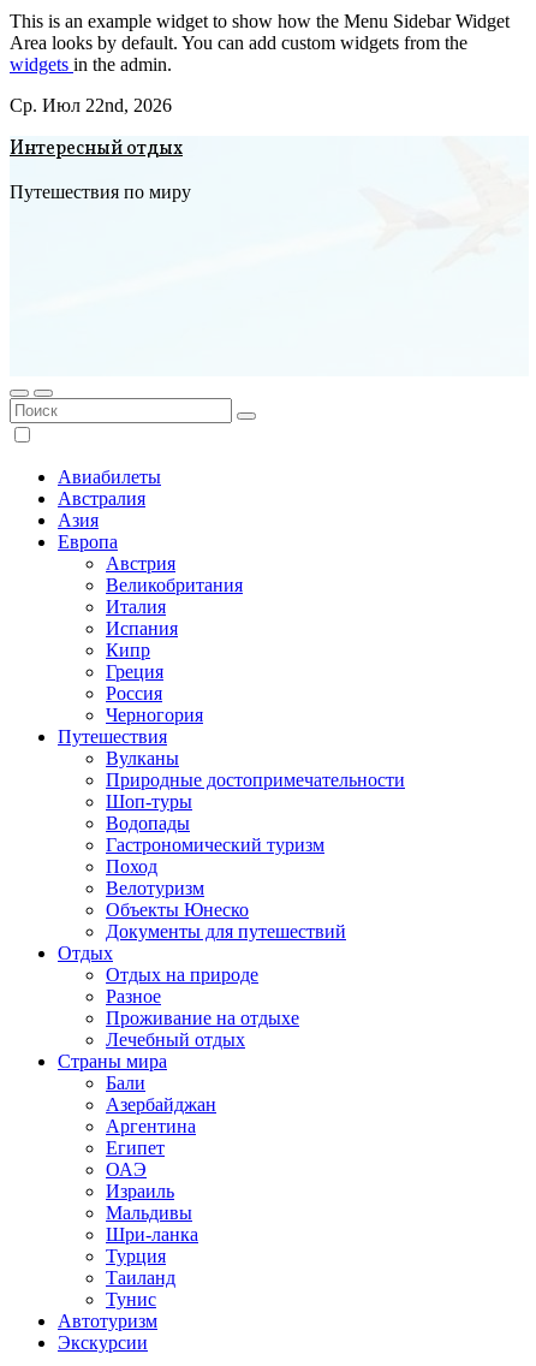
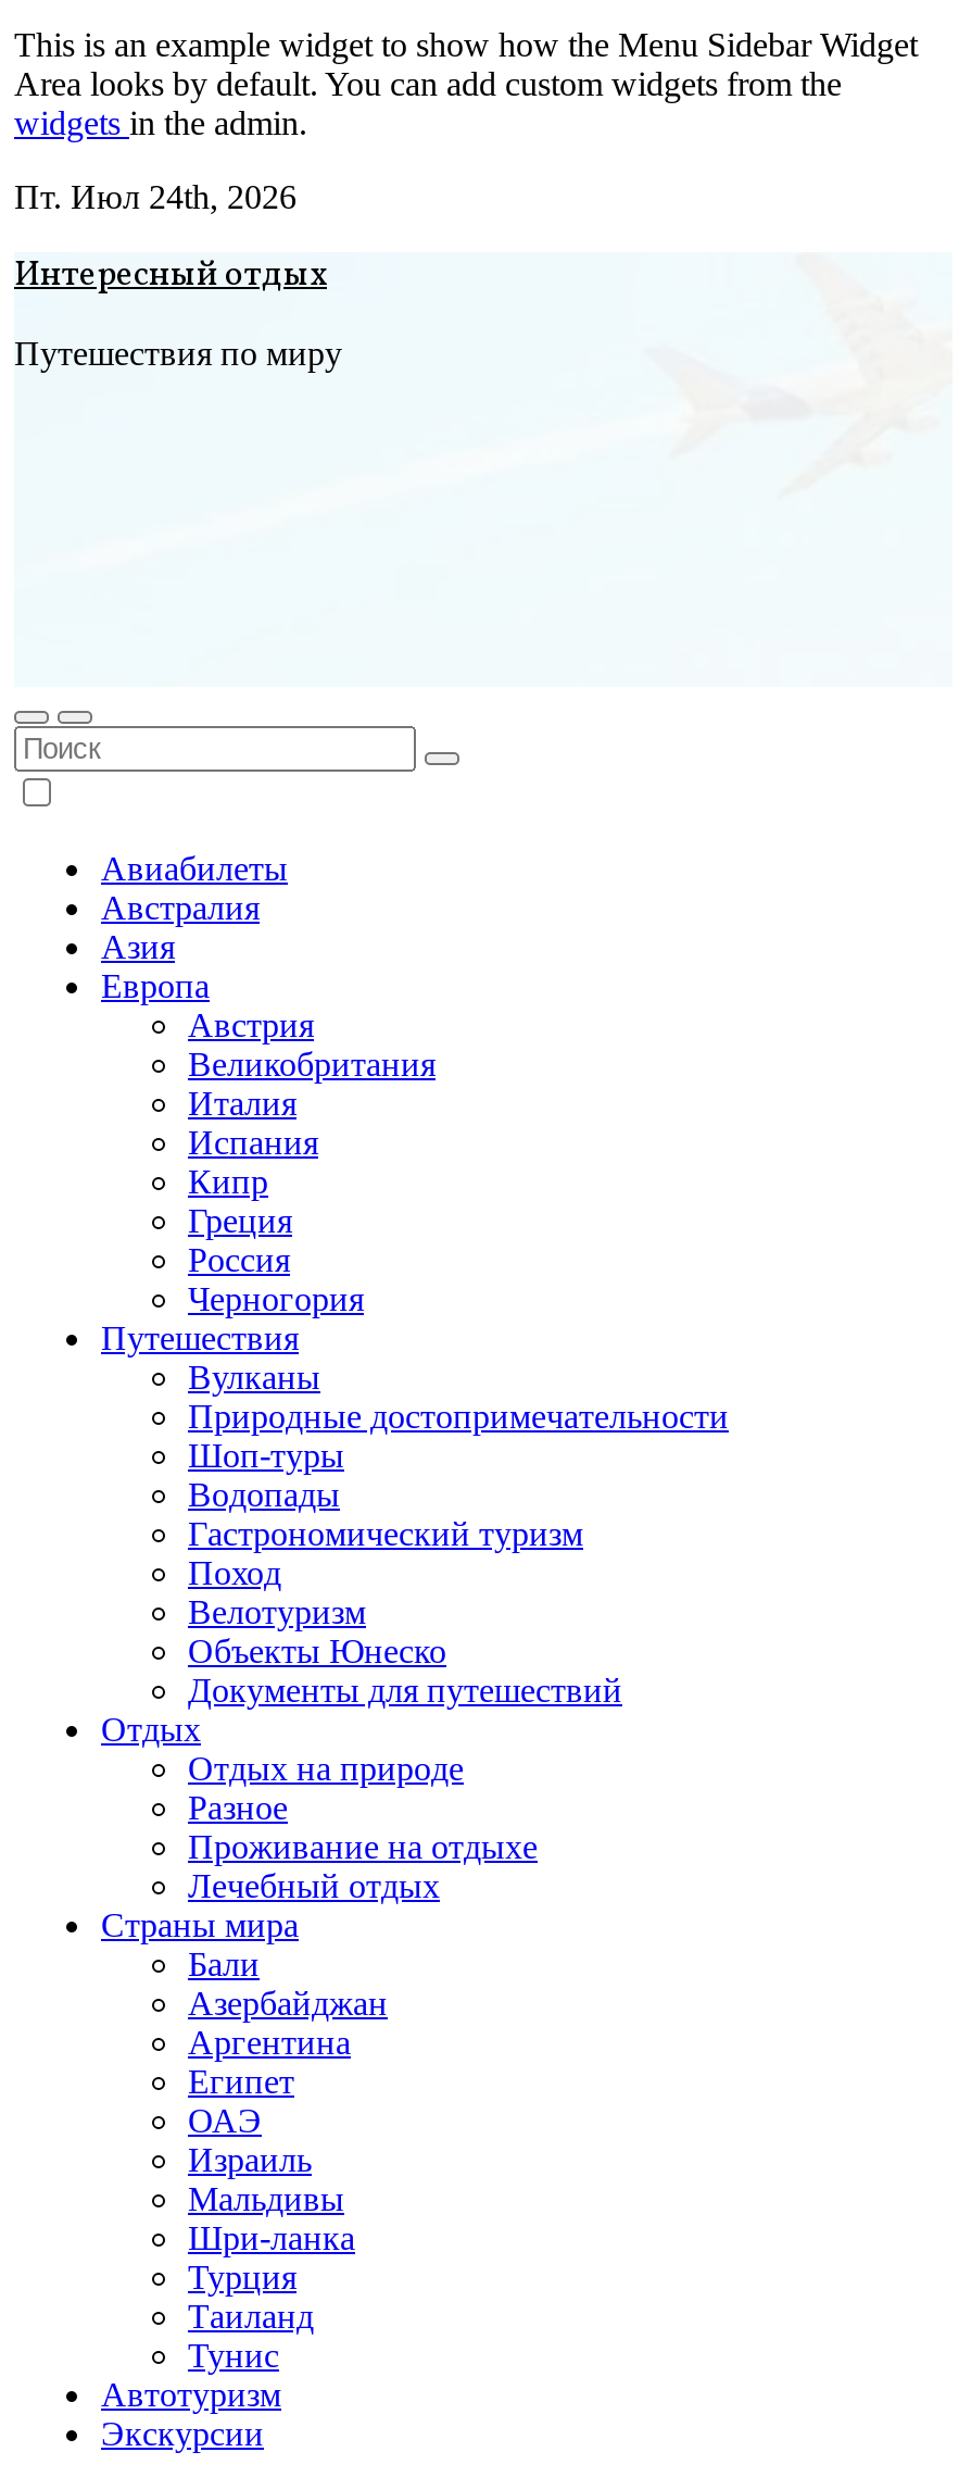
- Ср. Июл 22nd, 2026
+ Пт. Июл 24th, 2026
